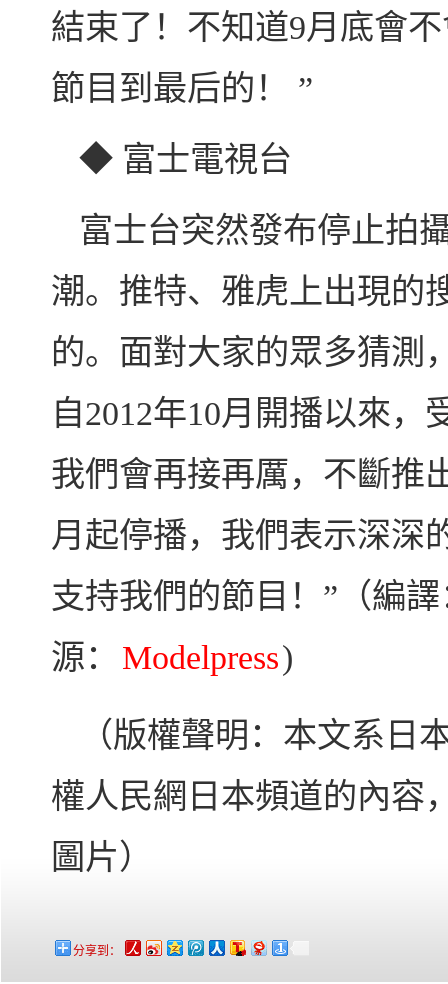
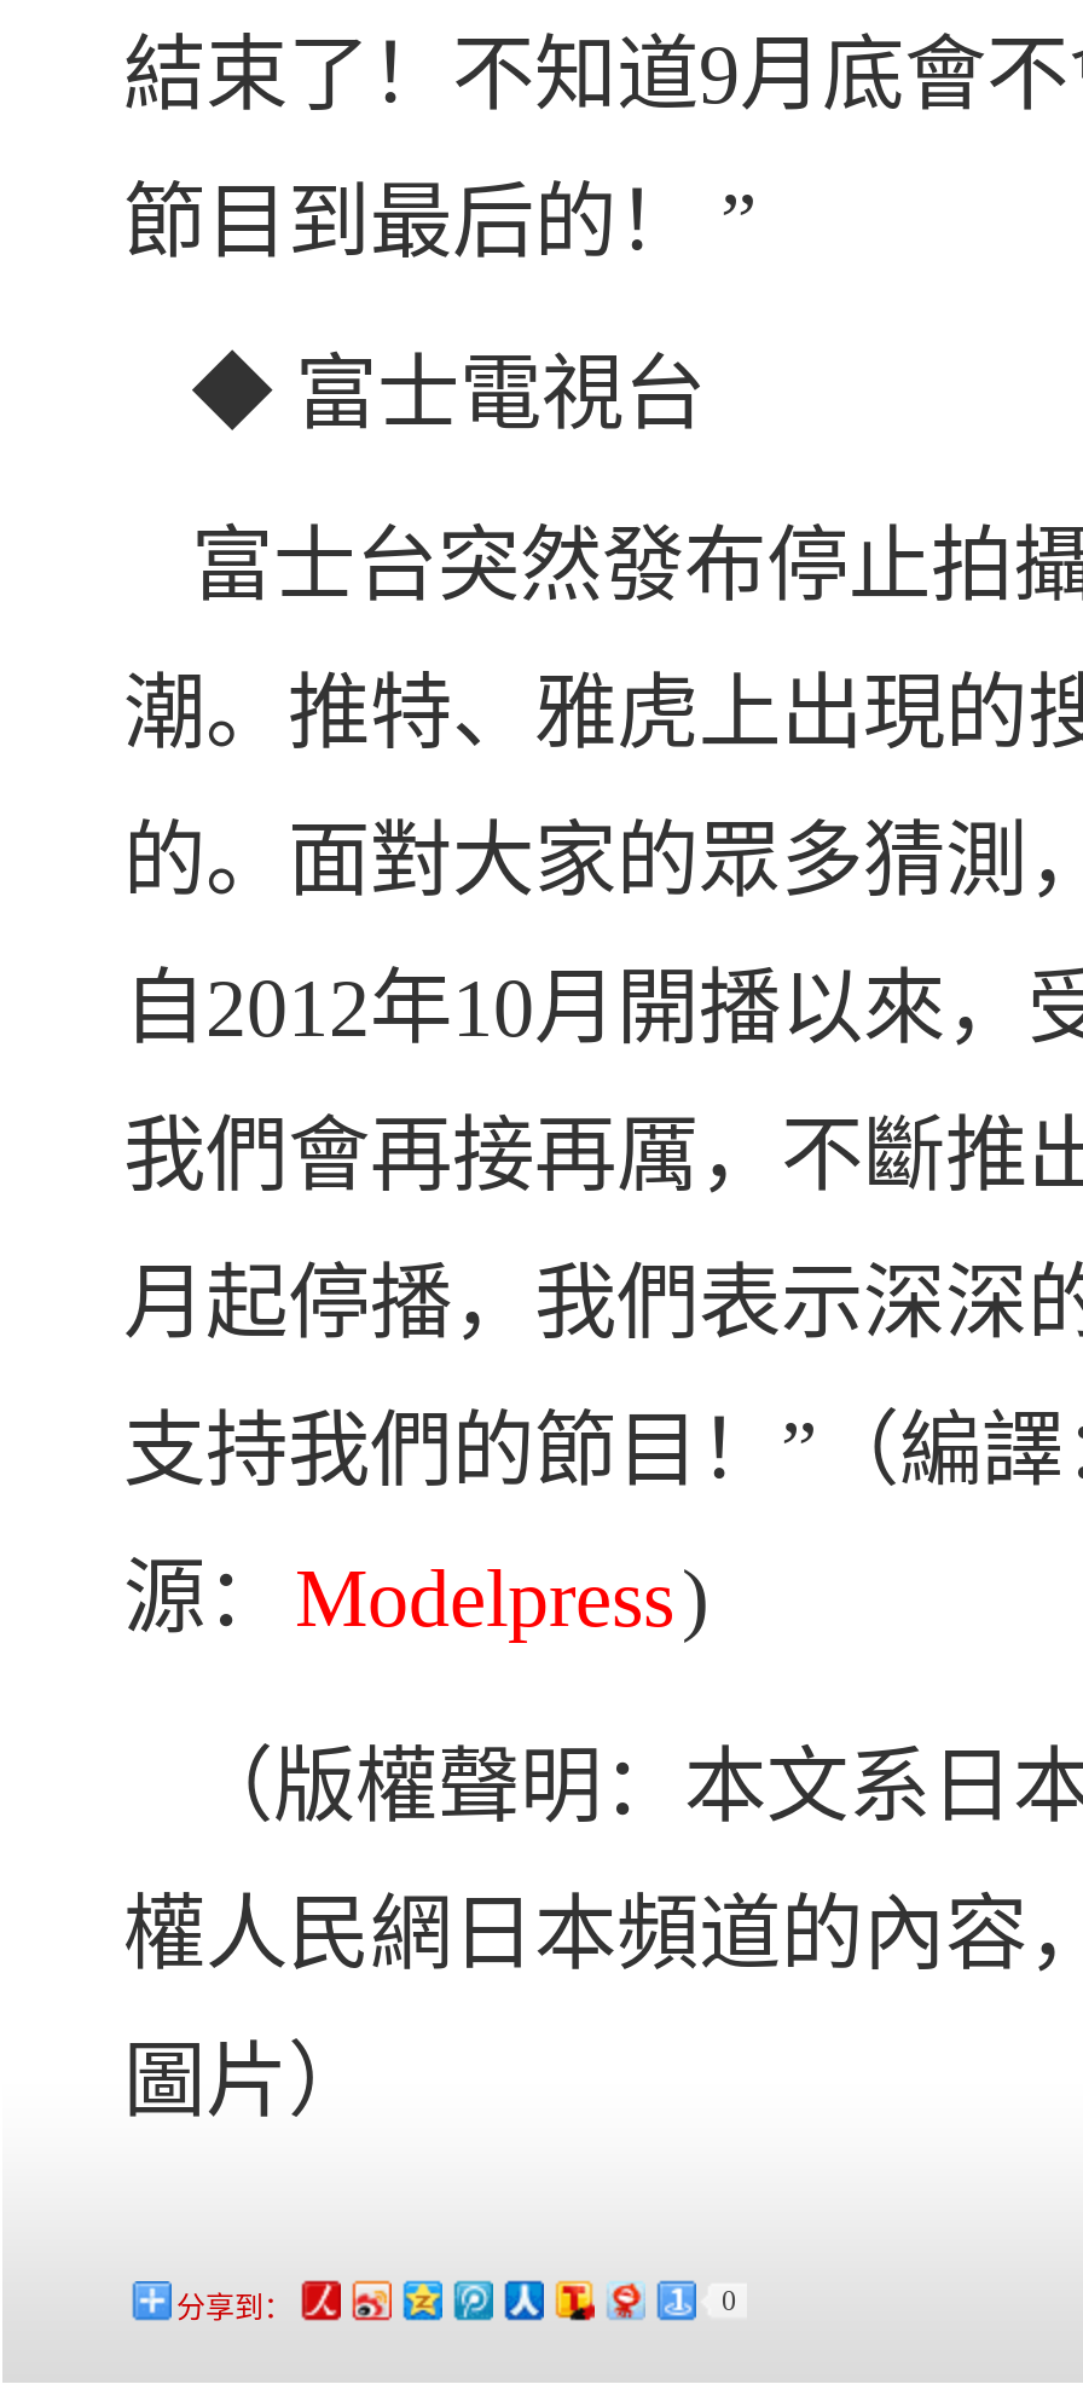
+ 0
